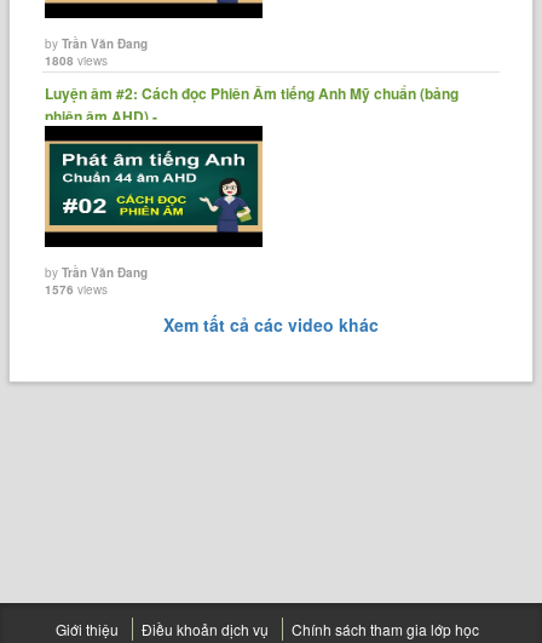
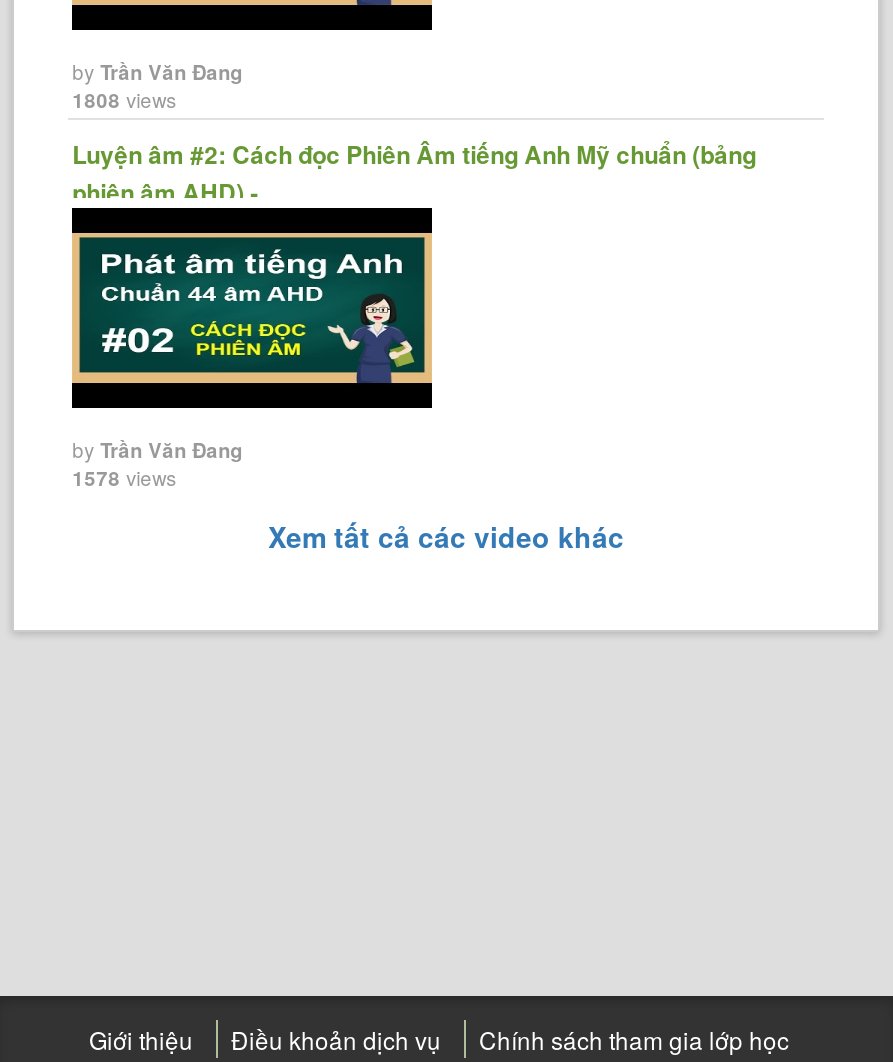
- 1576 views
+ 1578 views
